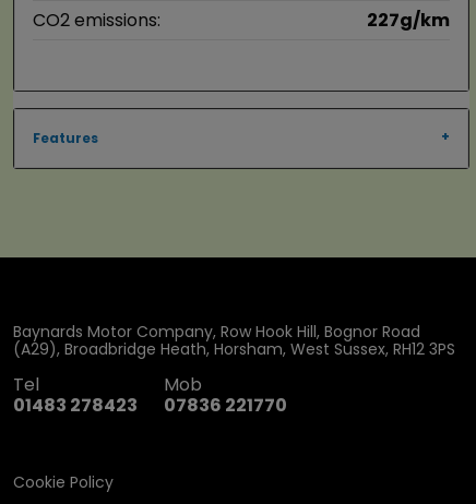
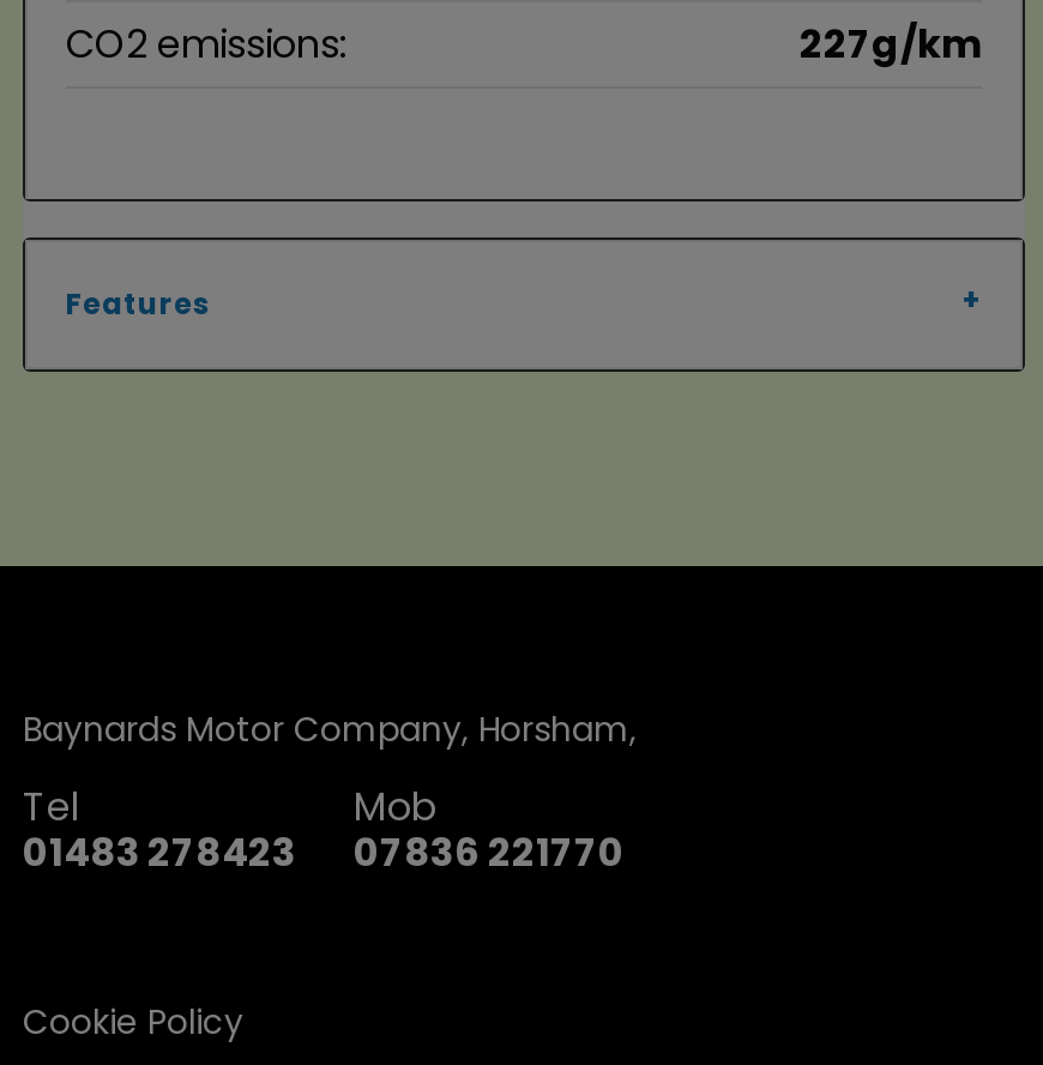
- Baynards Motor Company Row Hook Hill, Bognor Road
- (A29) Broadbridge Heath Horsham West Sussex RH12 3PS
+ Baynards Motor Company Horsham
